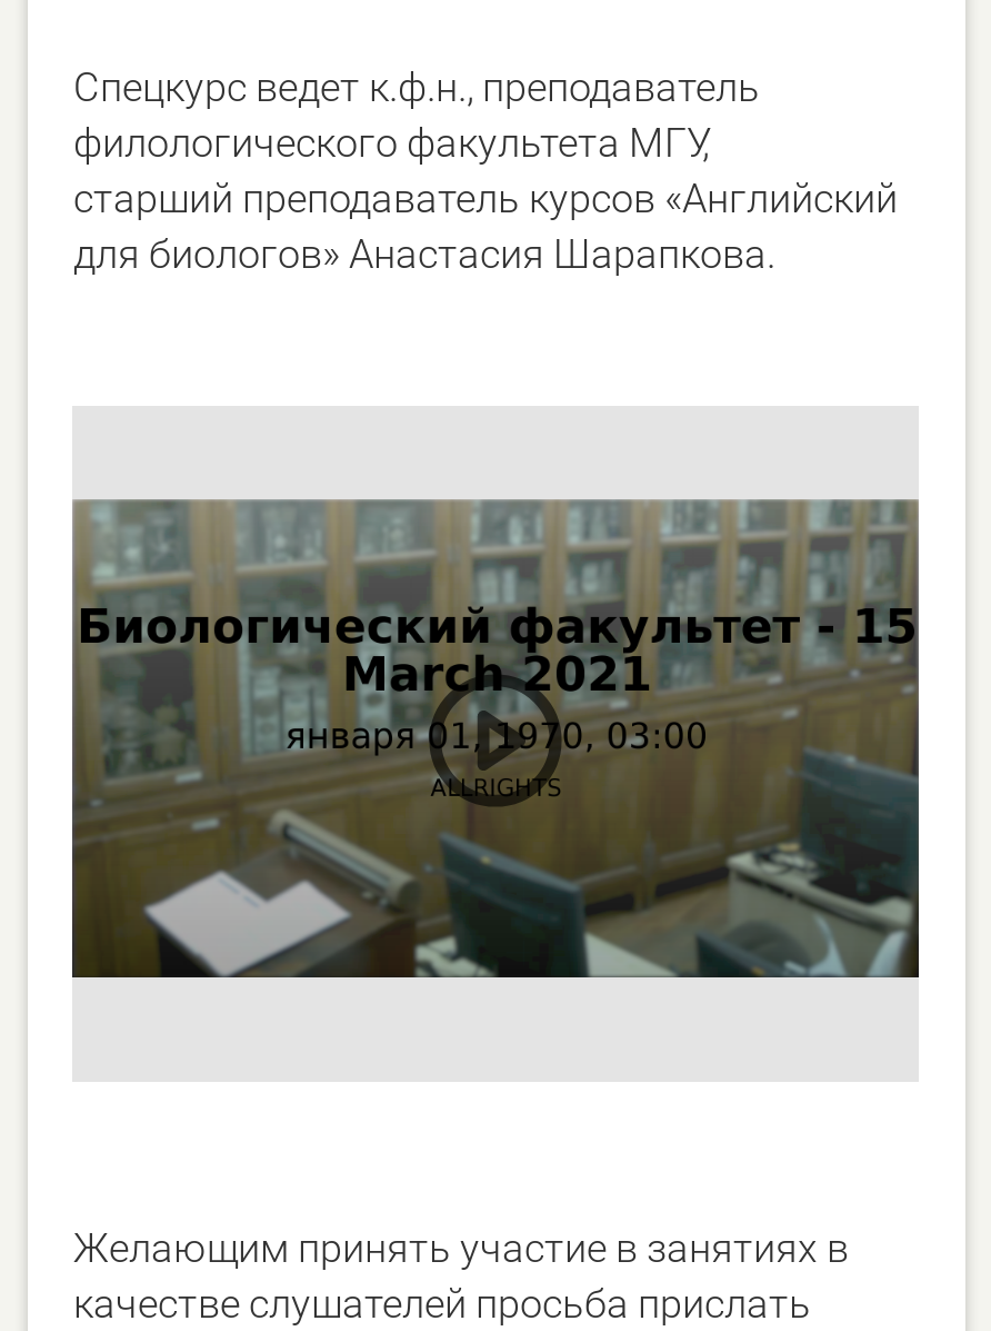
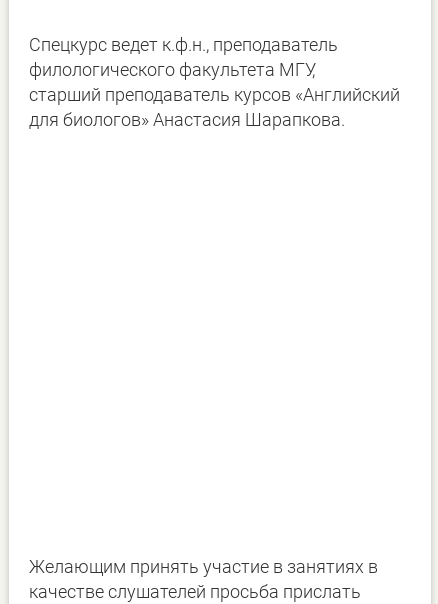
- [image]
